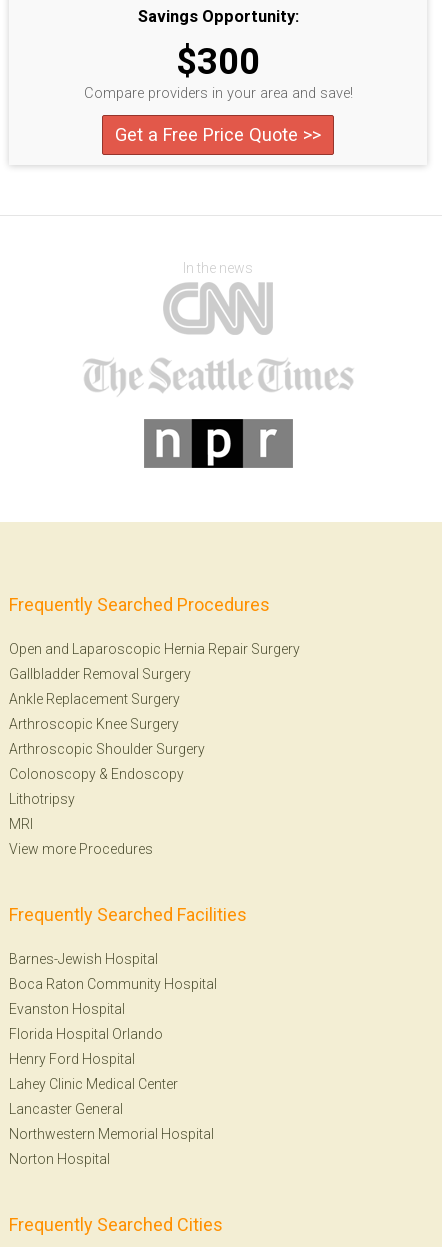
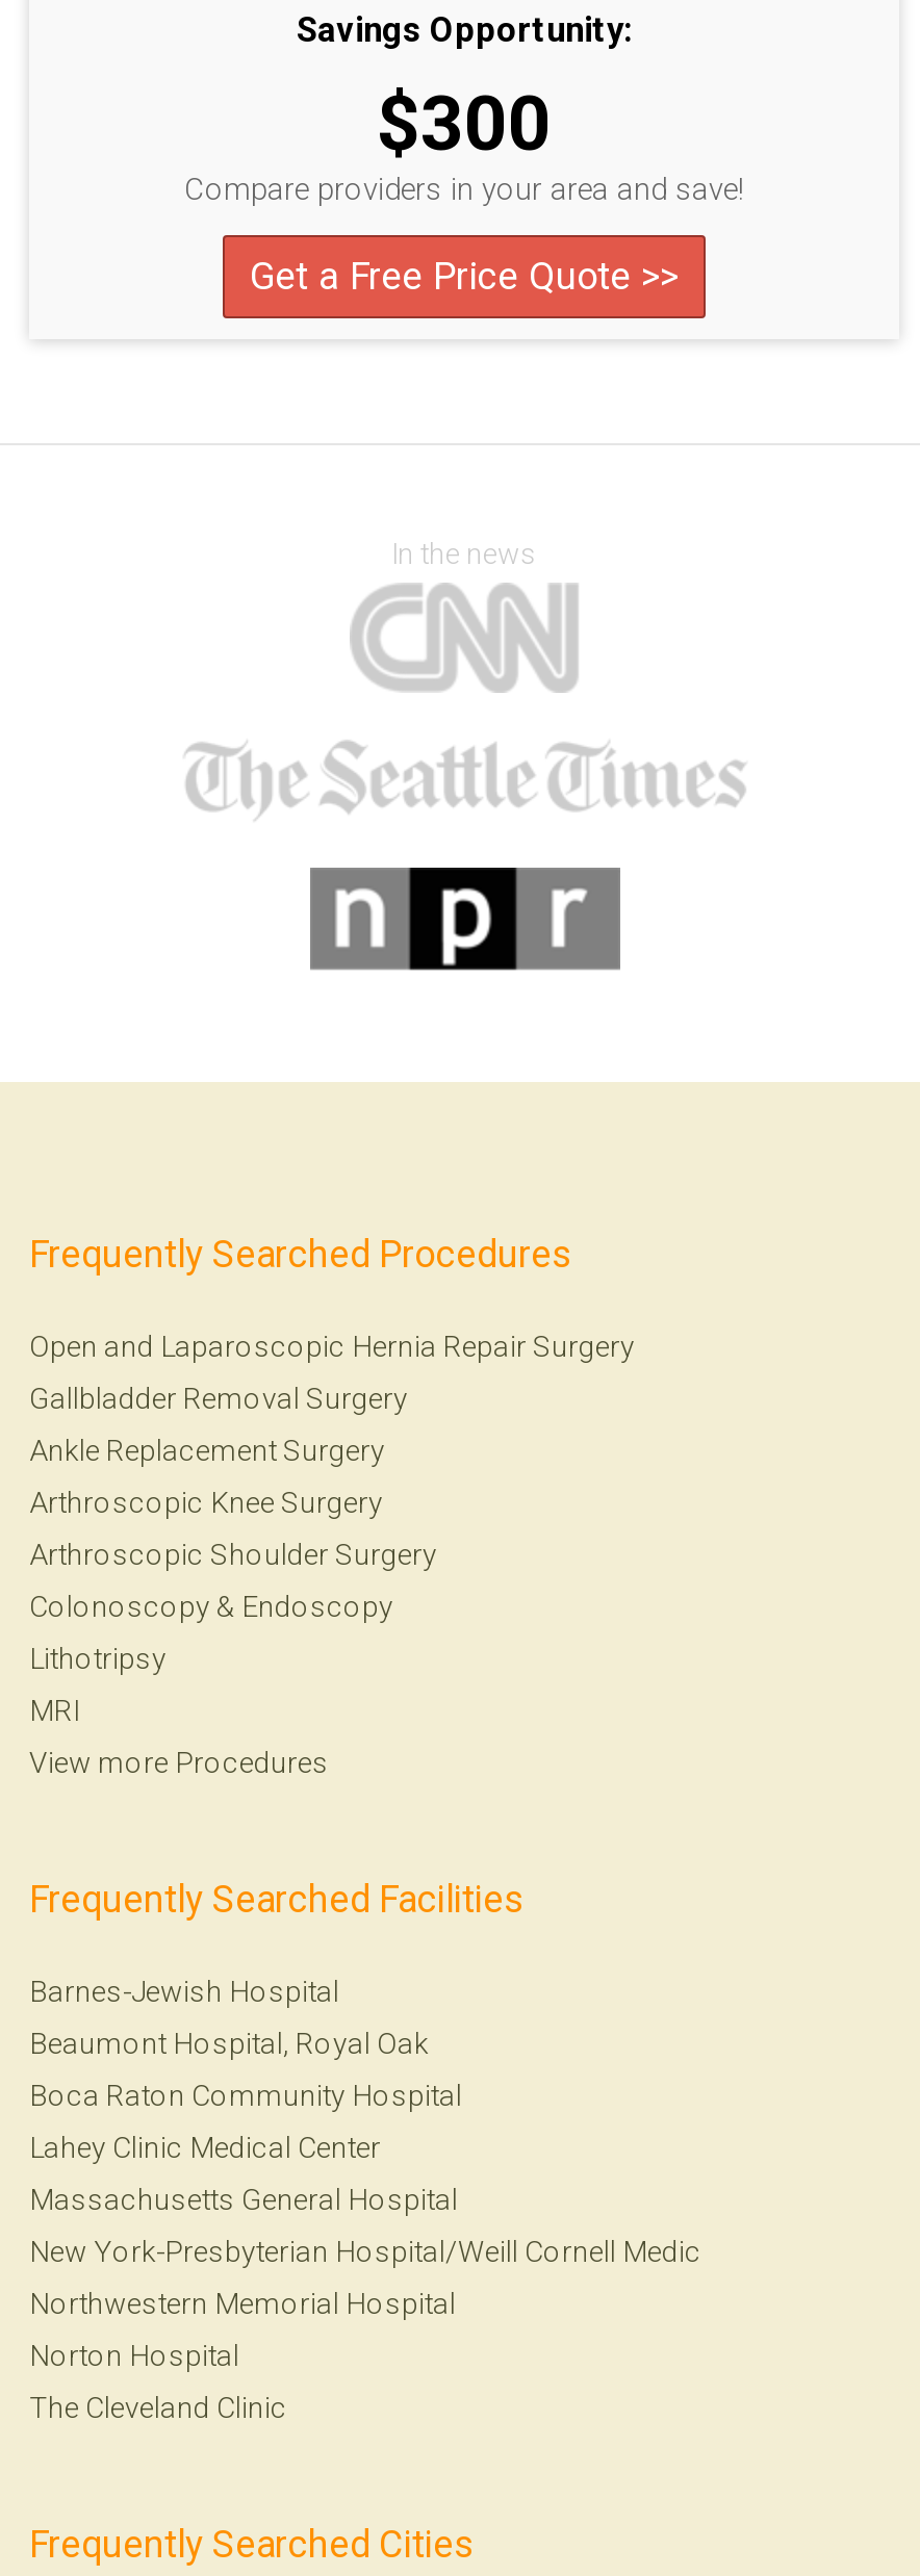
+ Beaumont Hospital, Royal Oak

moved down: Boca Raton Community Hospital

- Evanston Hospital
- Florida Hospital Orlando
- Henry Ford Hospital

moved up: Lahey Clinic Medical Center

- Lancaster General
+ Massachusetts General Hospital
+ New York-Presbyterian Hospital/Weill Cornell Medic

moved up: Northwestern Memorial Hospital | Norton Hospital

+ The Cleveland Clinic
